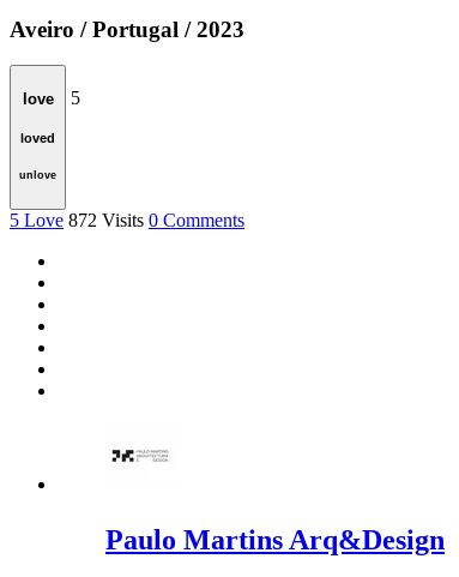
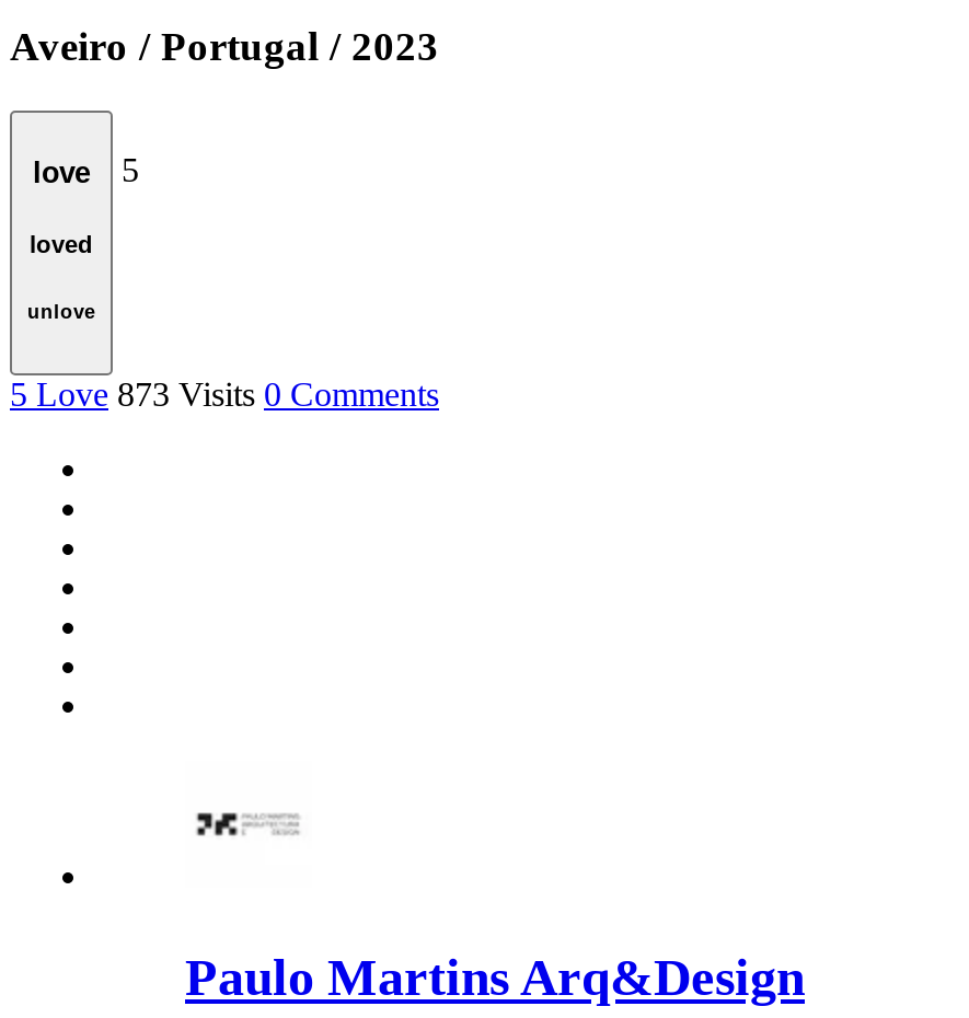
- 5 Love 872 Visits 0 Comments
+ 5 Love 873 Visits 0 Comments
